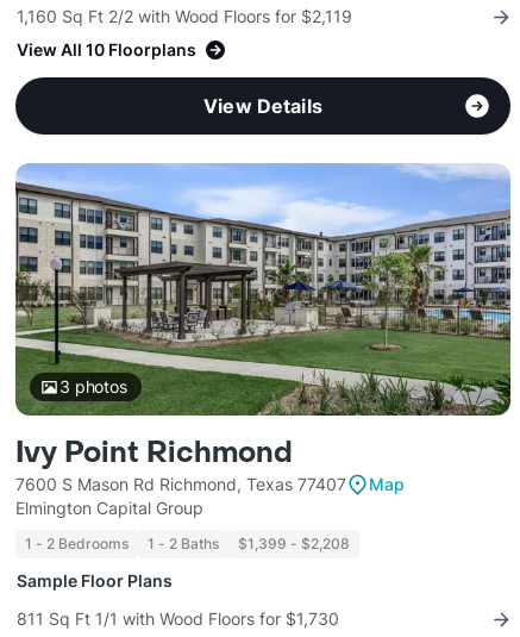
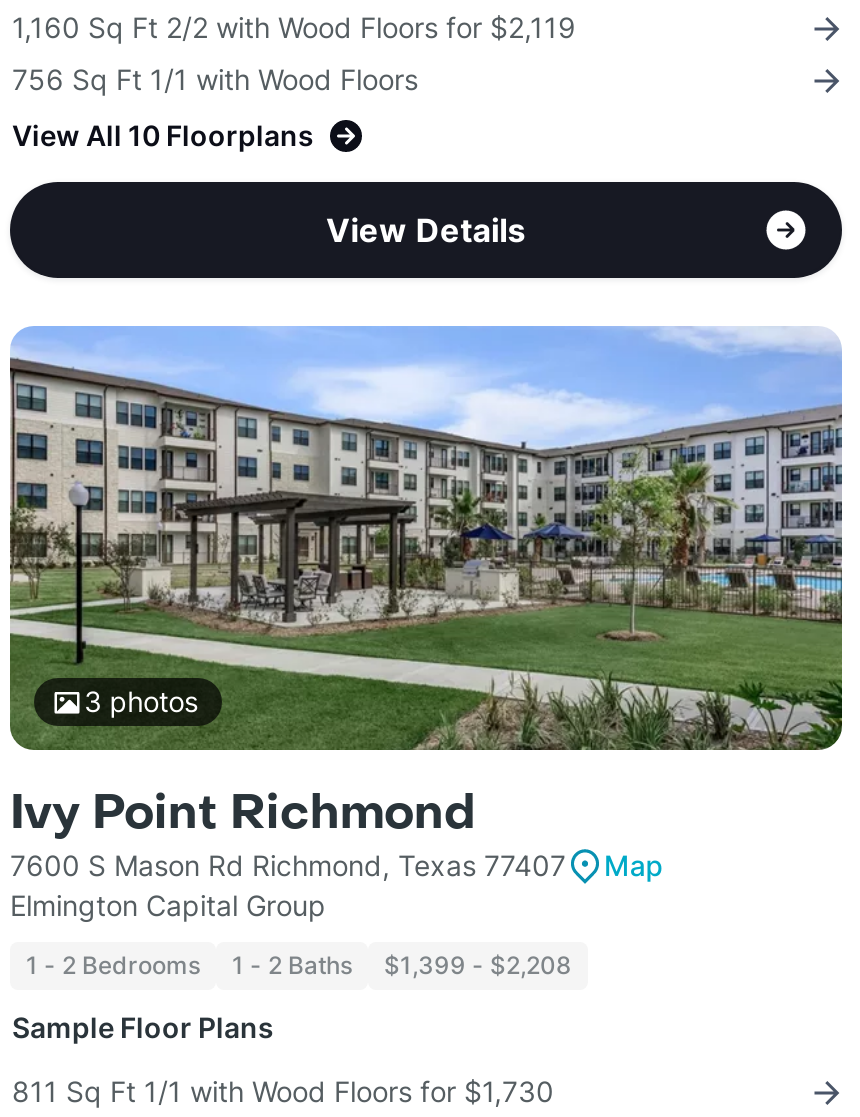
+ 756 Sq Ft 1/1 with Wood Floors
